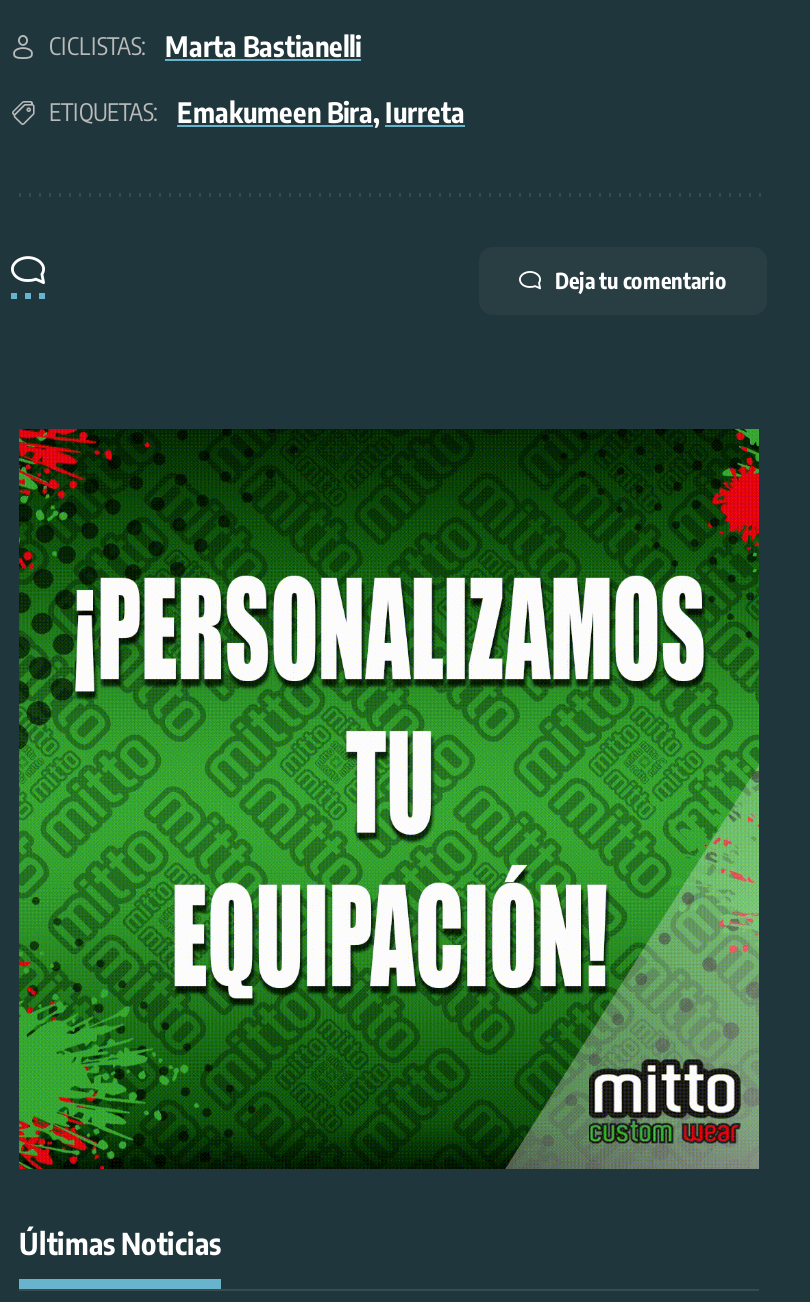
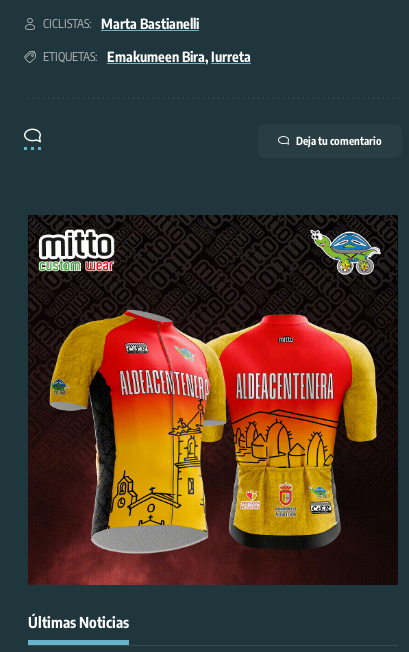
- [image]
+ [image]
